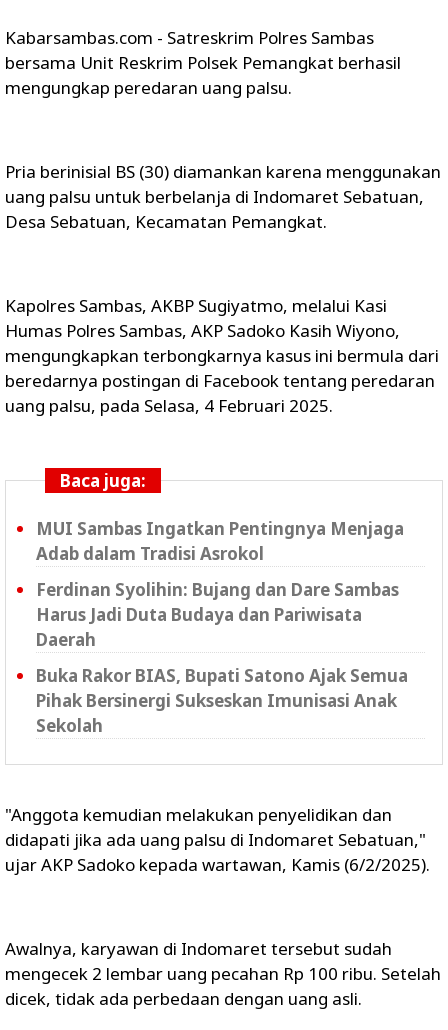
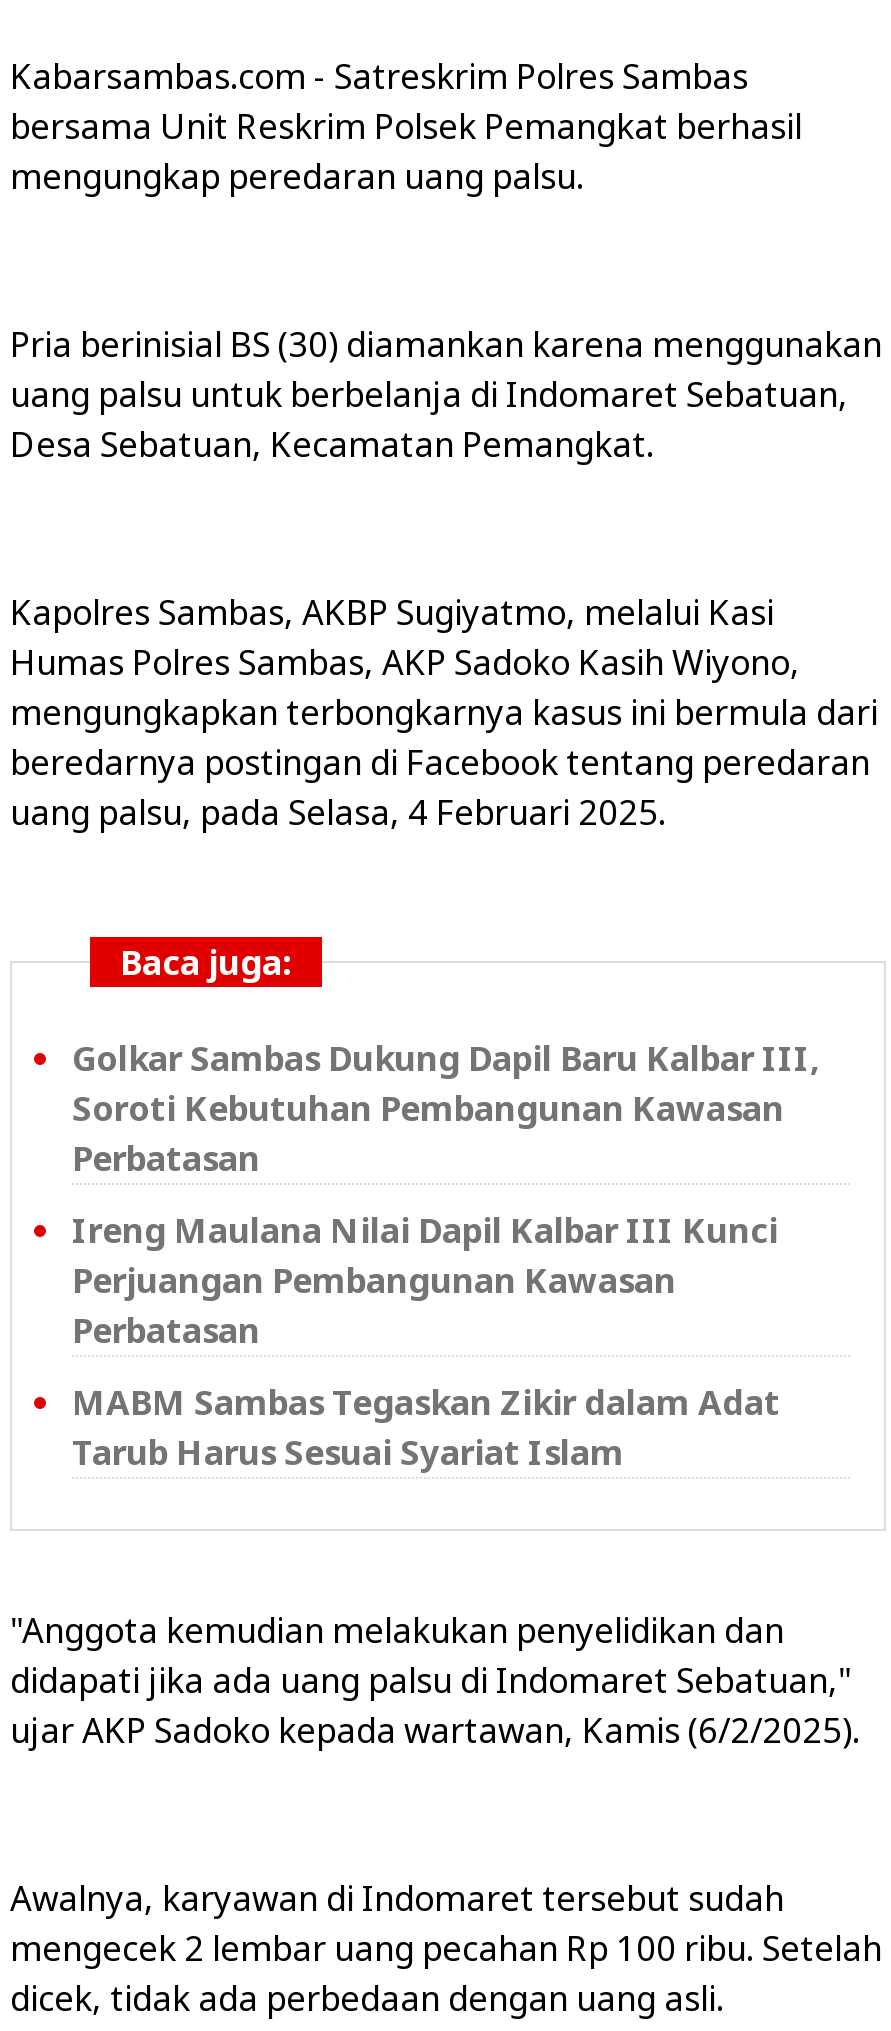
- MUI Sambas Ingatkan Pentingnya Menjaga
- Adab dalam Tradisi Asrokol
+ Golkar Sambas Dukung Dapil Baru Kalbar III,
+ Soroti Kebutuhan Pembangunan Kawasan
+ Perbatasan

- Ferdinan Syolihin: Bujang dan Dare Sambas
- Harus Jadi Duta Budaya dan Pariwisata
- Daerah
+ Ireng Maulana Nilai Dapil Kalbar III Kunci
+ Perjuangan Pembangunan Kawasan
+ Perbatasan

- Buka Rakor BIAS, Bupati Satono Ajak Semua
- Pihak Bersinergi Sukseskan Imunisasi Anak
- Sekolah
+ MABM Sambas Tegaskan Zikir dalam Adat
+ Tarub Harus Sesuai Syariat Islam
